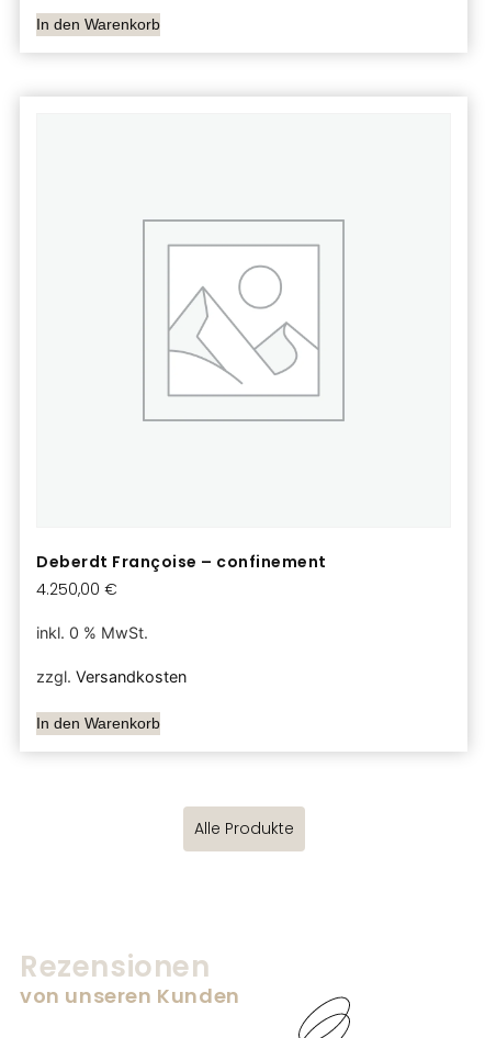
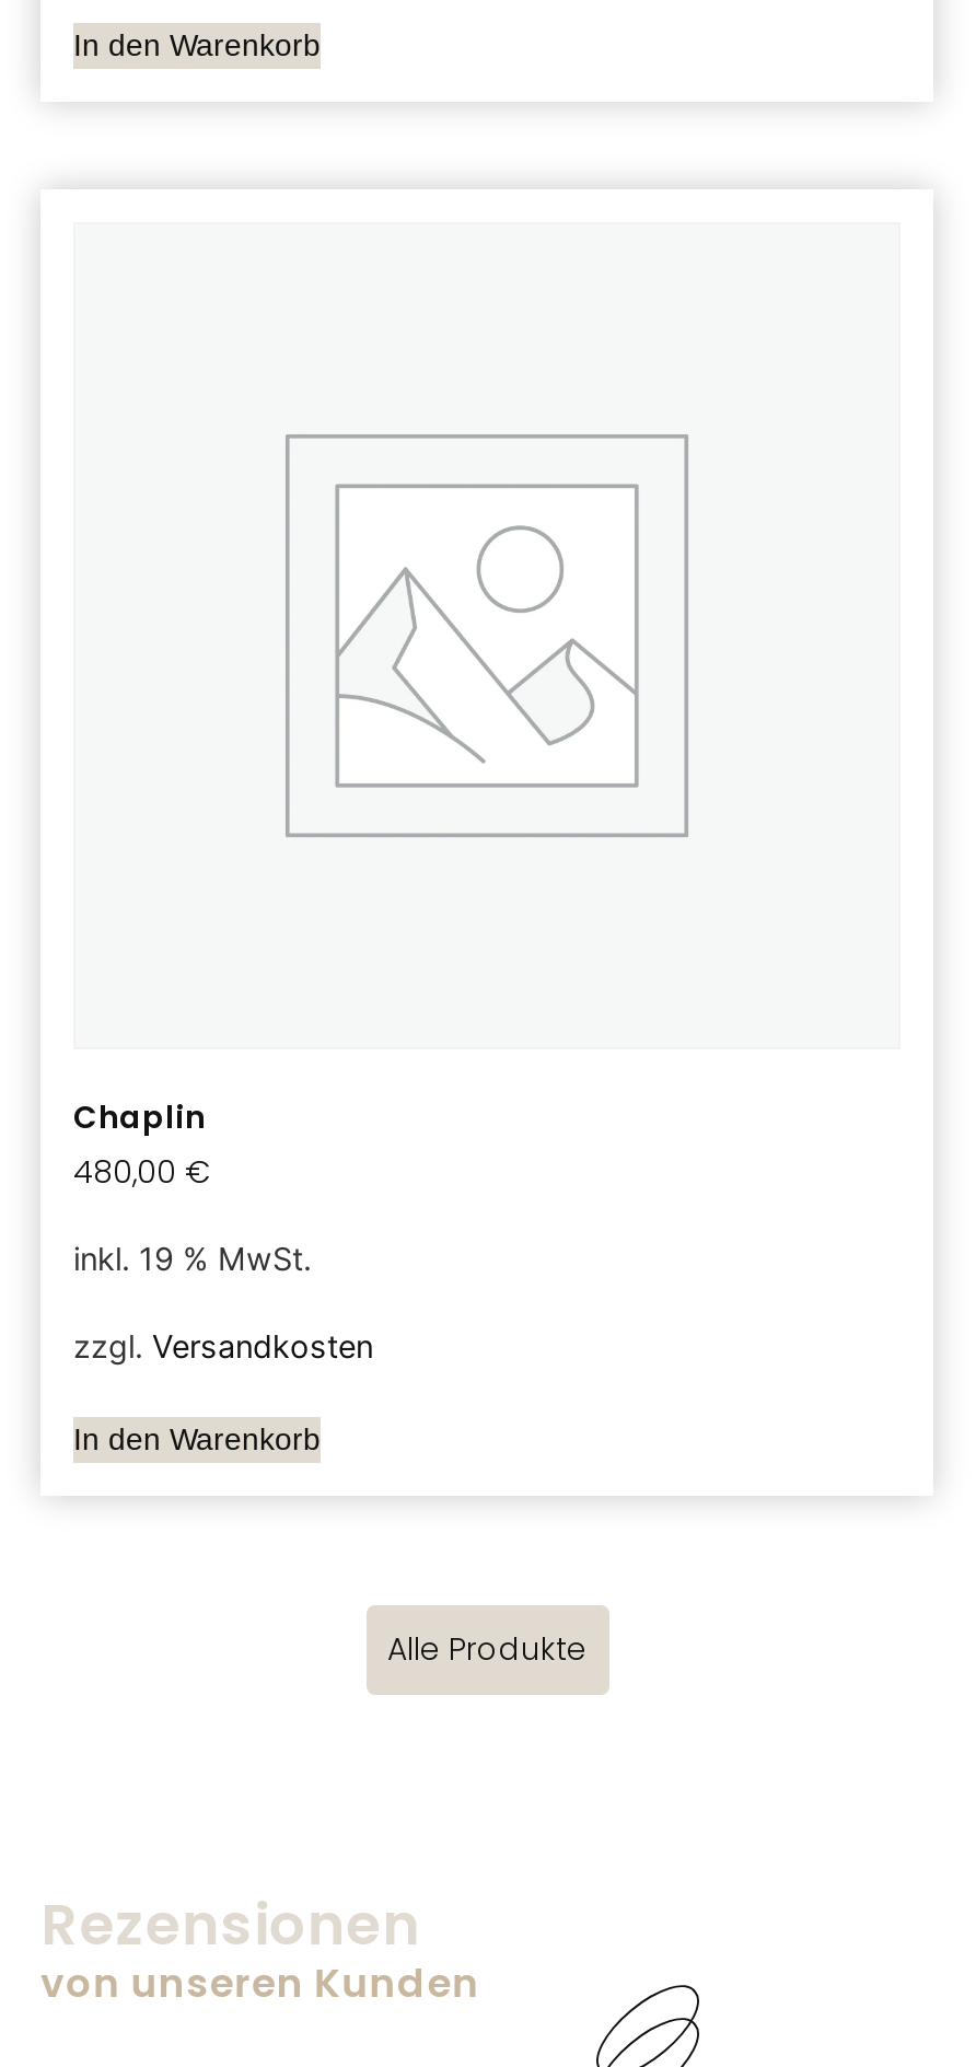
- Deberdt Françoise – confinement
- 4.250,00 €
+ Chaplin
+ 480,00 €

- inkl. 0 % MwSt.
+ inkl. 19 % MwSt.
